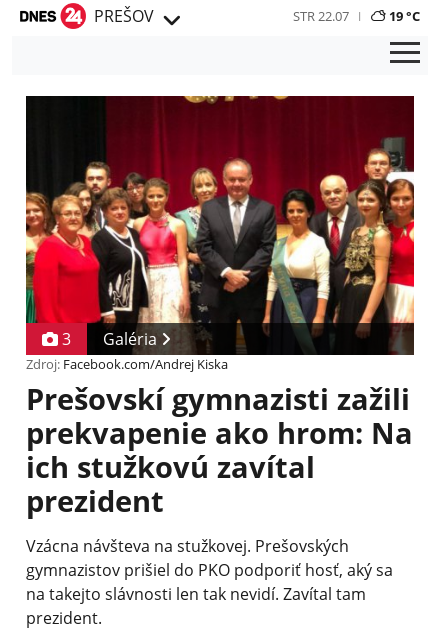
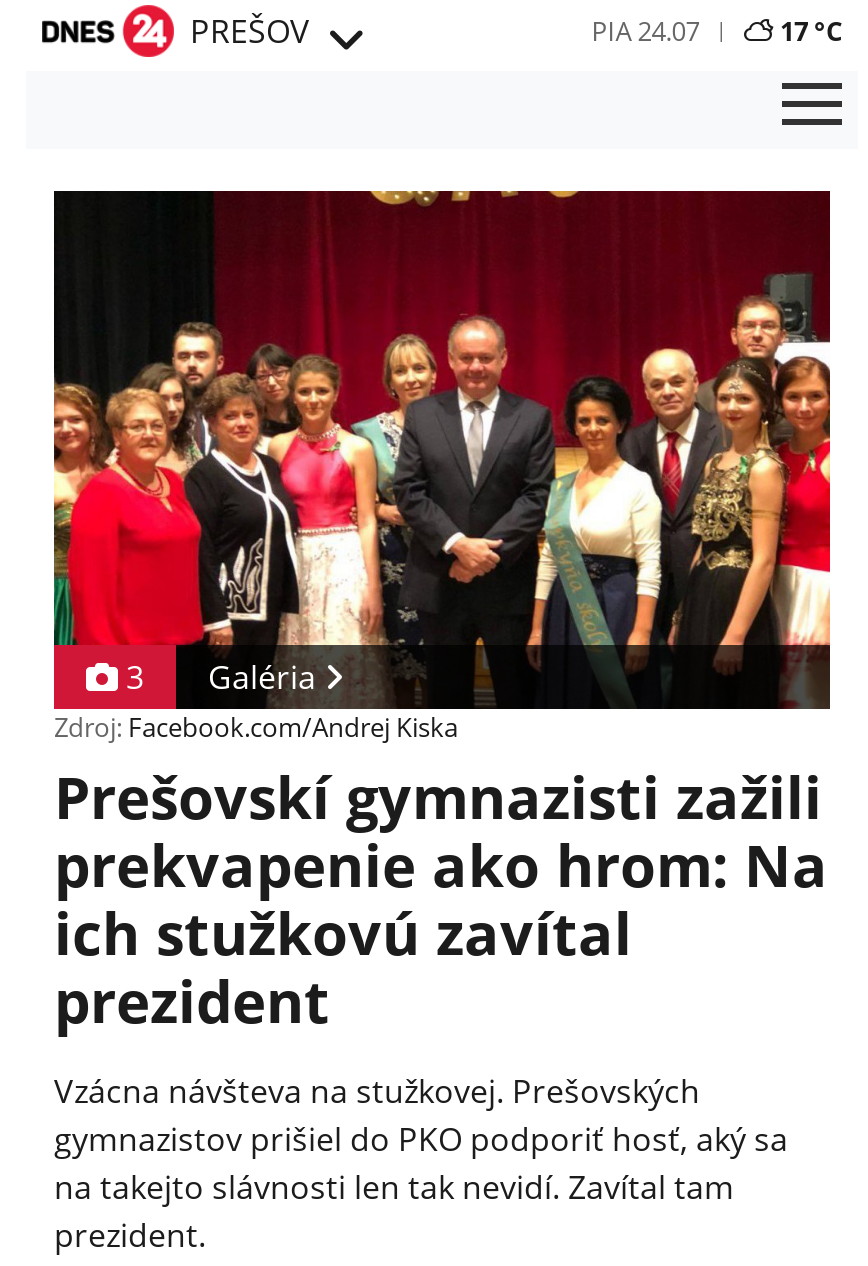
- STR 22.07
- 19 °C
+ PIA 24.07
+ 17 °C
